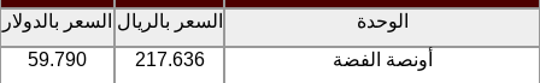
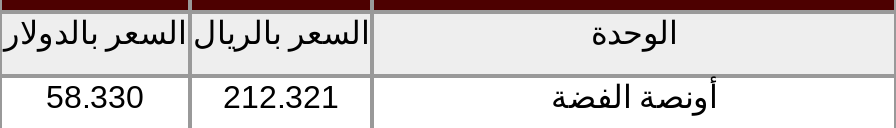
- 59.790
+ 58.330

- 217.636
+ 212.321
